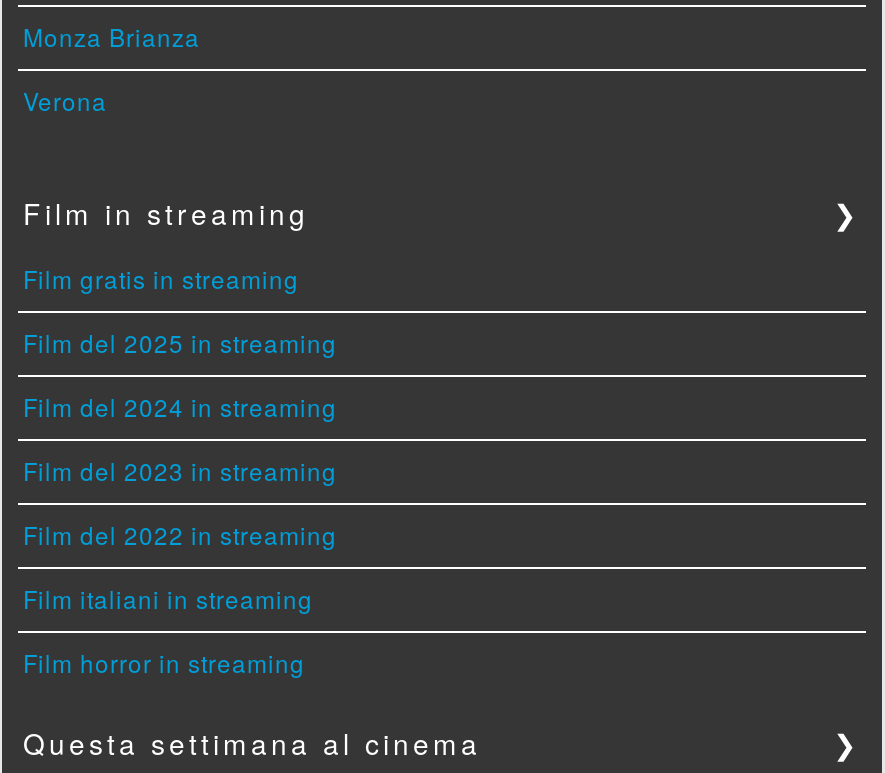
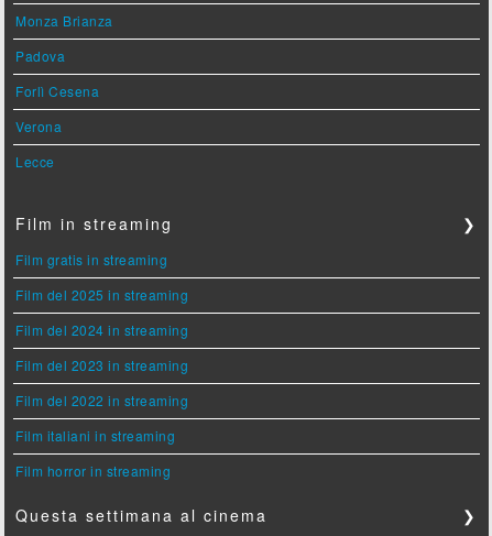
+ Padova
+ Forlì Cesena

+ Lecce
